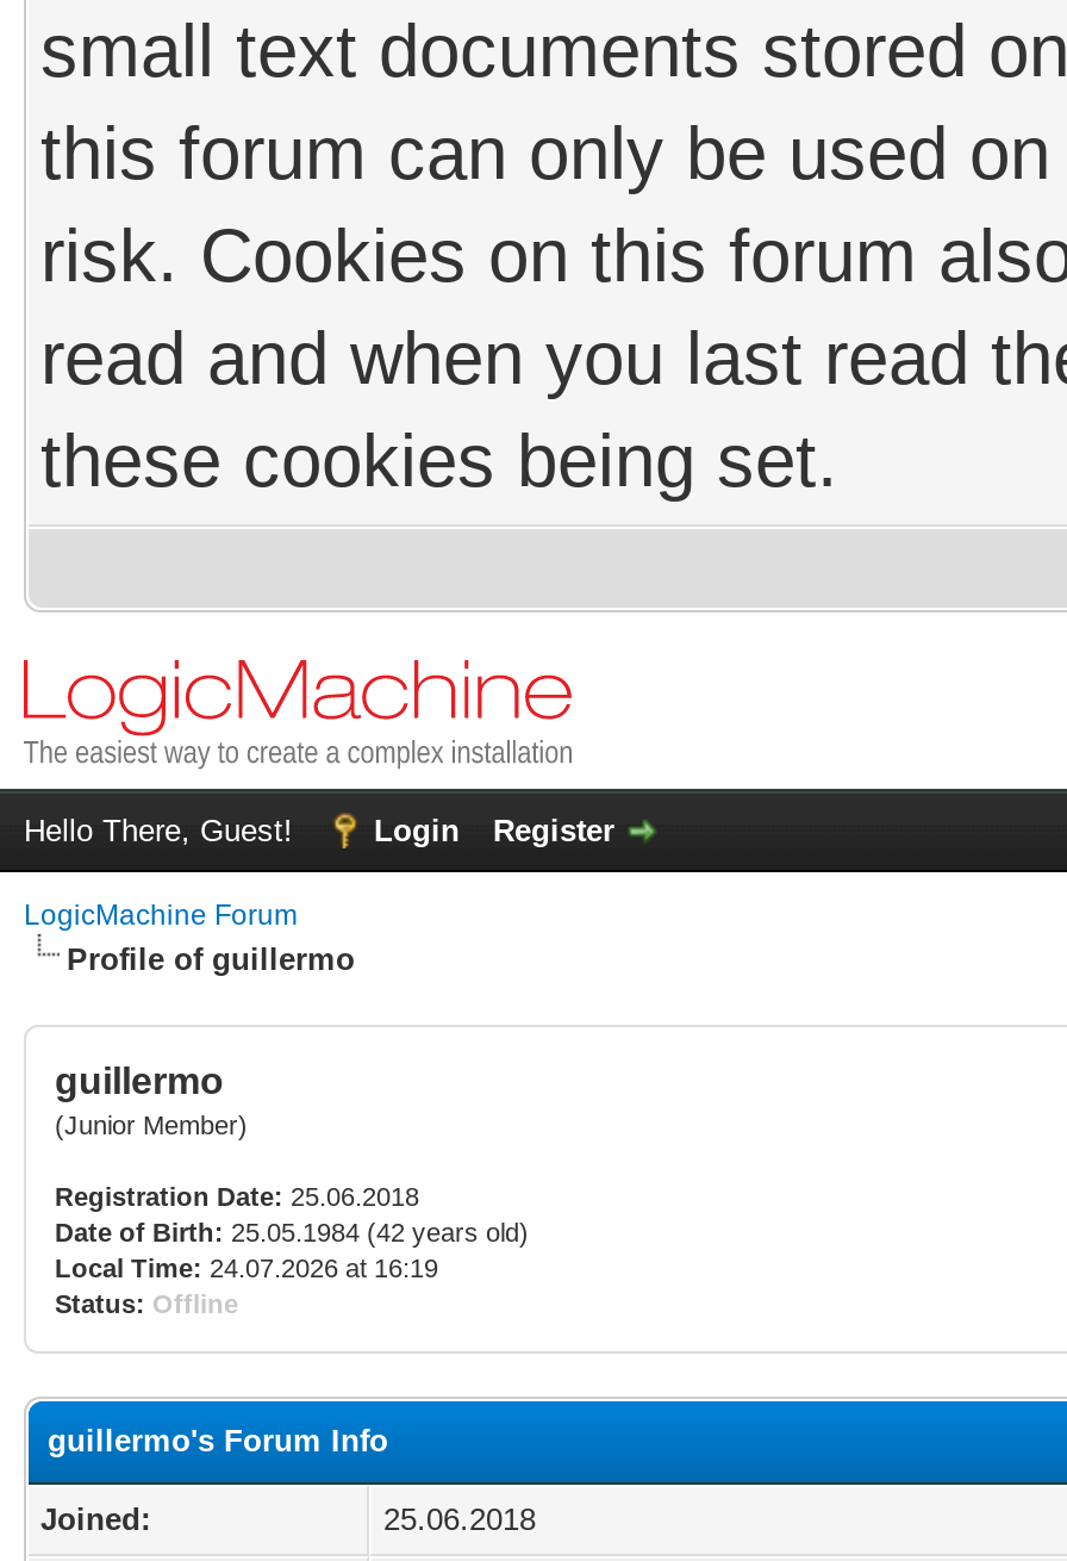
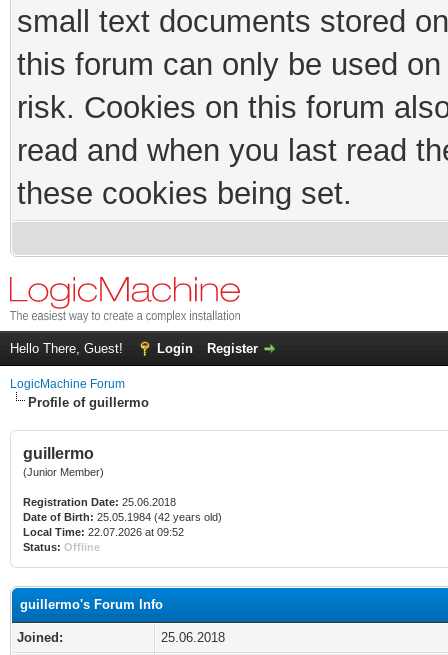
- Local Time: 24.07.2026 at 16:19
+ Local Time: 22.07.2026 at 09:52
